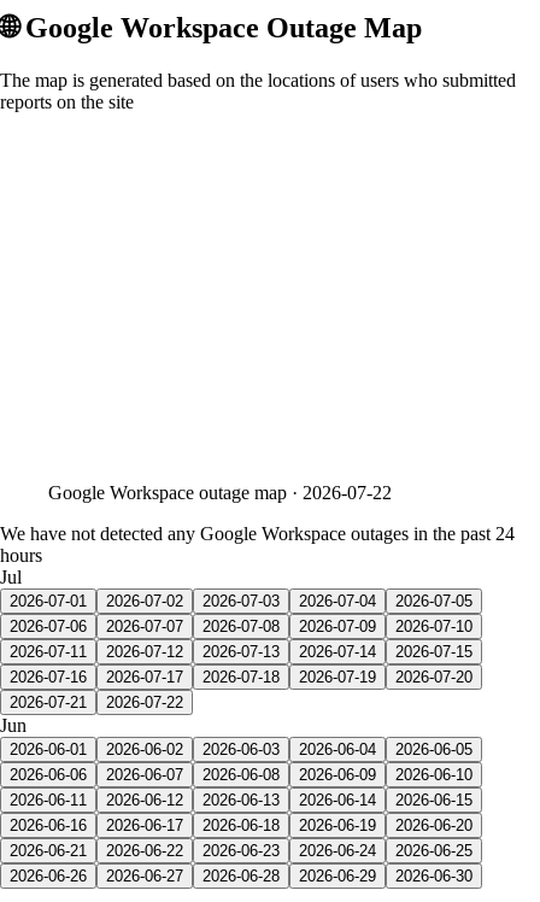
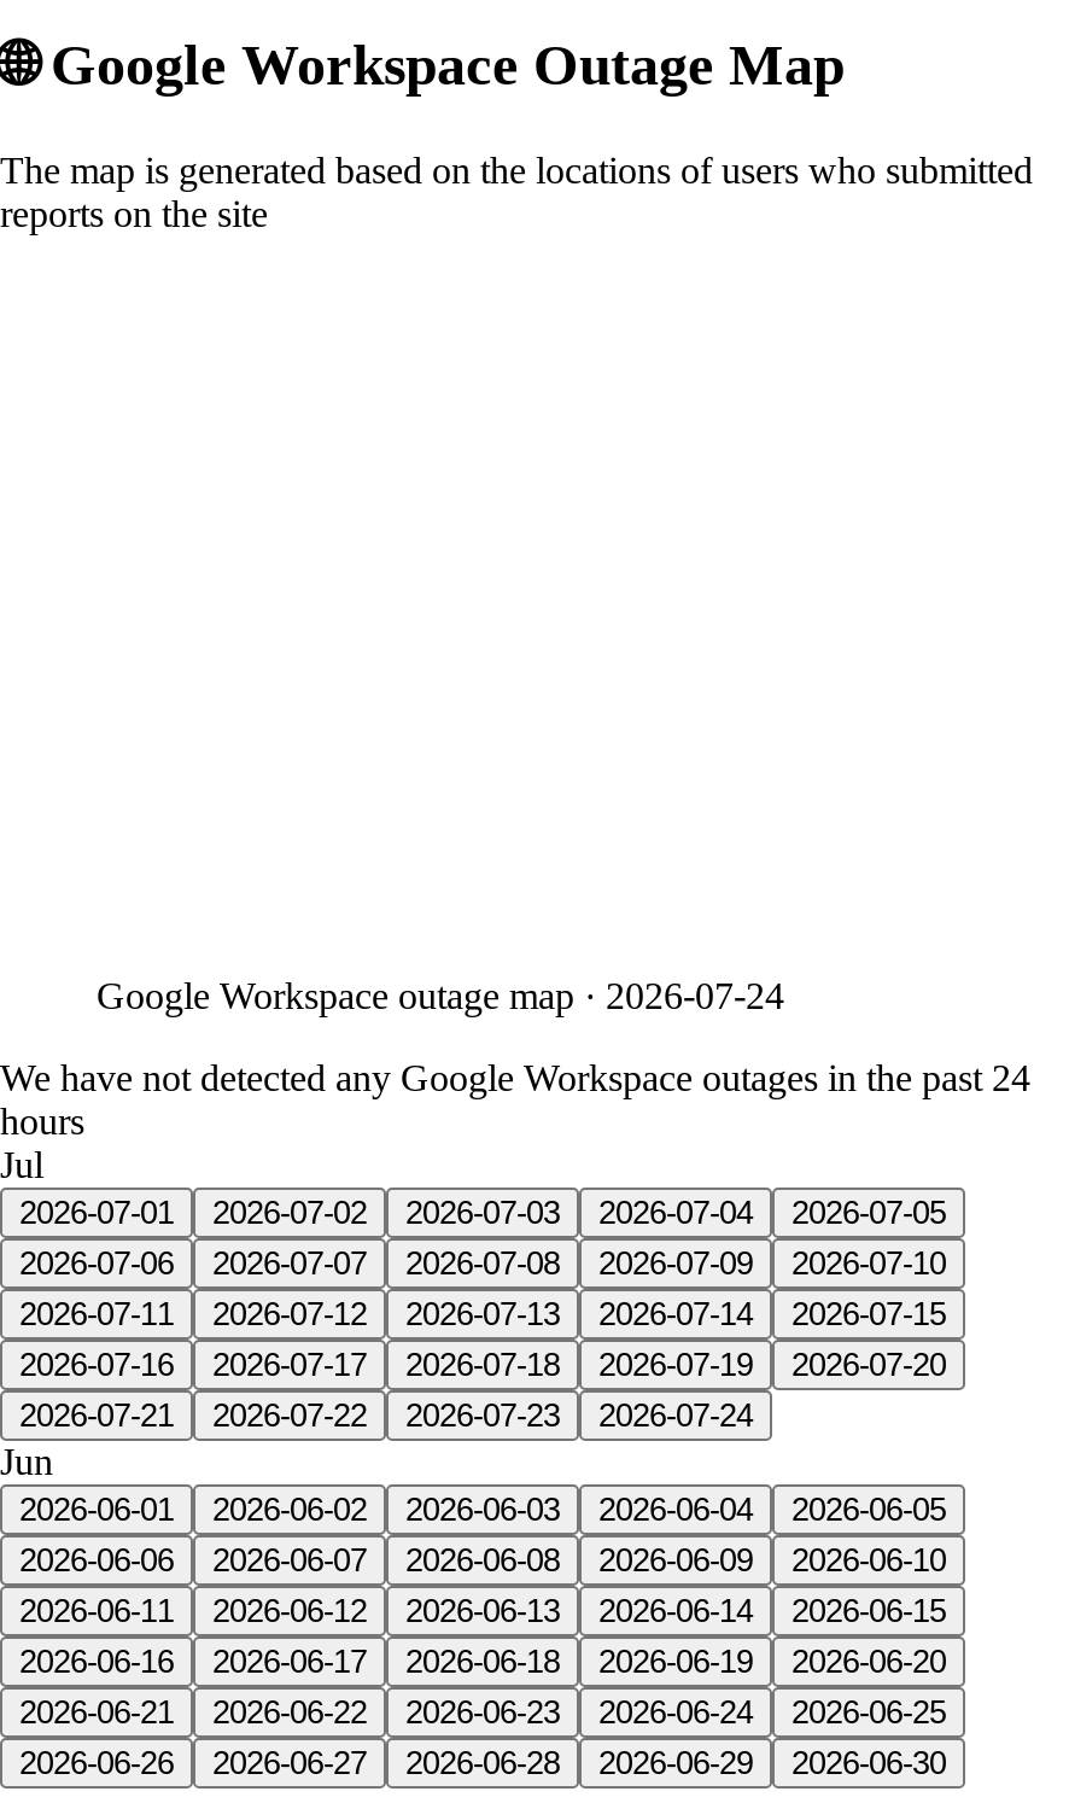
- Google Workspace outage map · 2026-07-22
+ Google Workspace outage map · 2026-07-24

+ 2026-07-23
+ 2026-07-24
